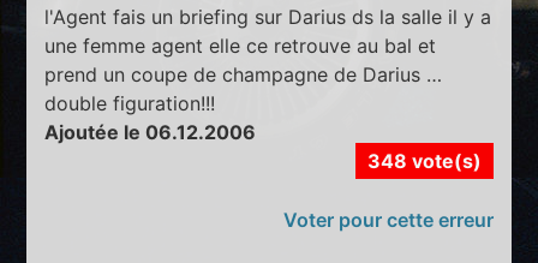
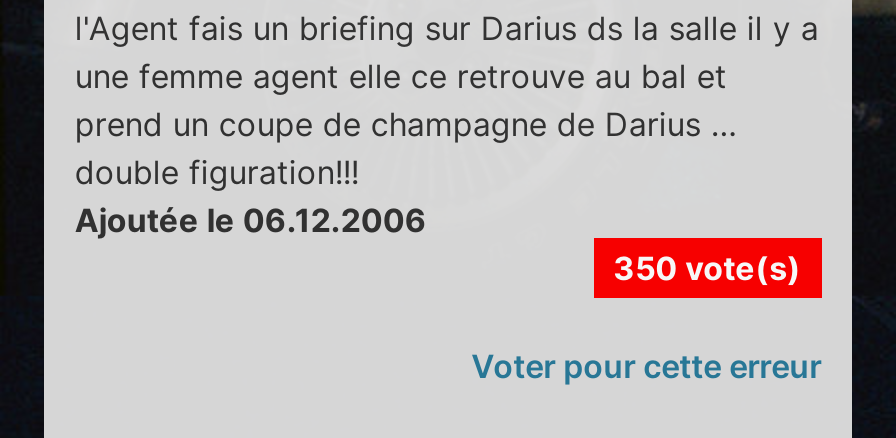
- 348 vote(s)
+ 350 vote(s)
